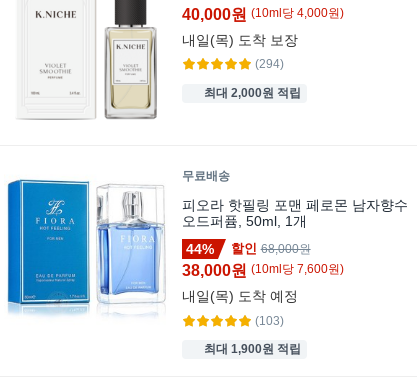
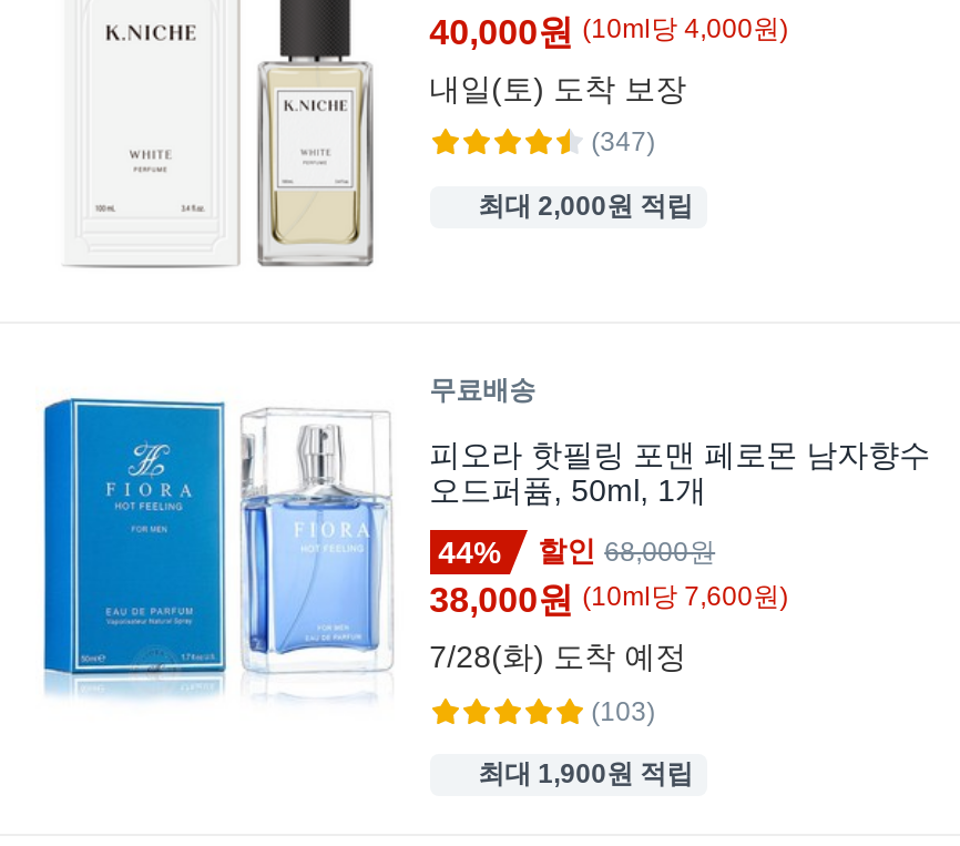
- 내일(목) 도착 보장
+ 내일(토) 도착 보장

- (294)
+ (347)

- 내일(목) 도착 예정
+ 7/28(화) 도착 예정
